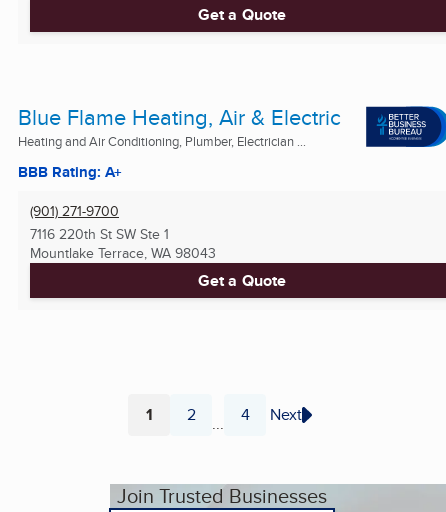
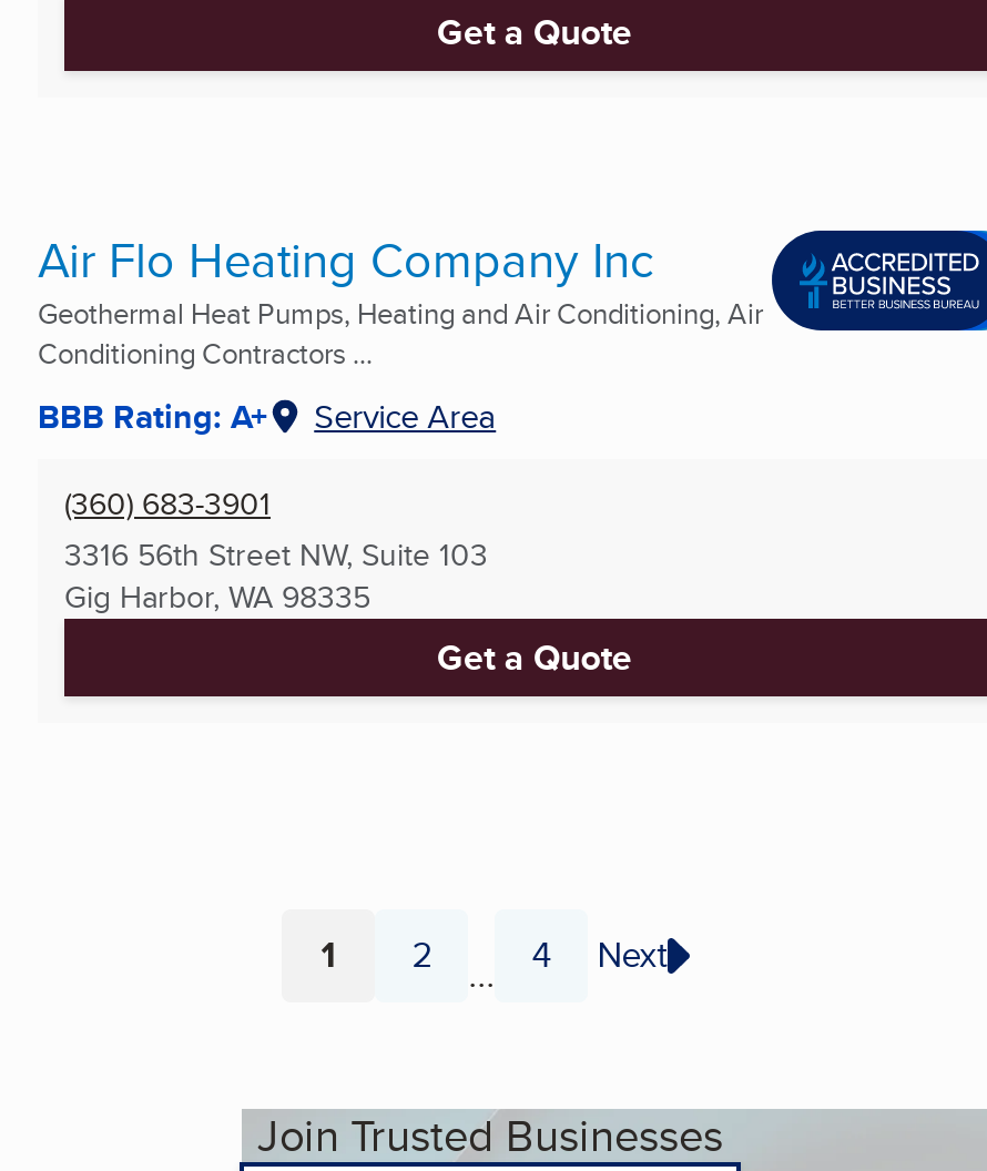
- [image]
- Blue Flame Heating, Air & Electric
- Heating and Air Conditioning, Plumber, Electrician ...
+ [image]
+ Air Flo Heating Company Inc
+ Geothermal Heat Pumps, Heating and Air Conditioning, Air
+ Conditioning Contractors ...

- (901) 271-9700
- 7116 220th St SW Ste 1
- Mountlake Terrace, WA 98043
+ Service Area
+ (360) 683-3901
+ 3316 56th Street NW, Suite 103
+ Gig Harbor, WA 98335
